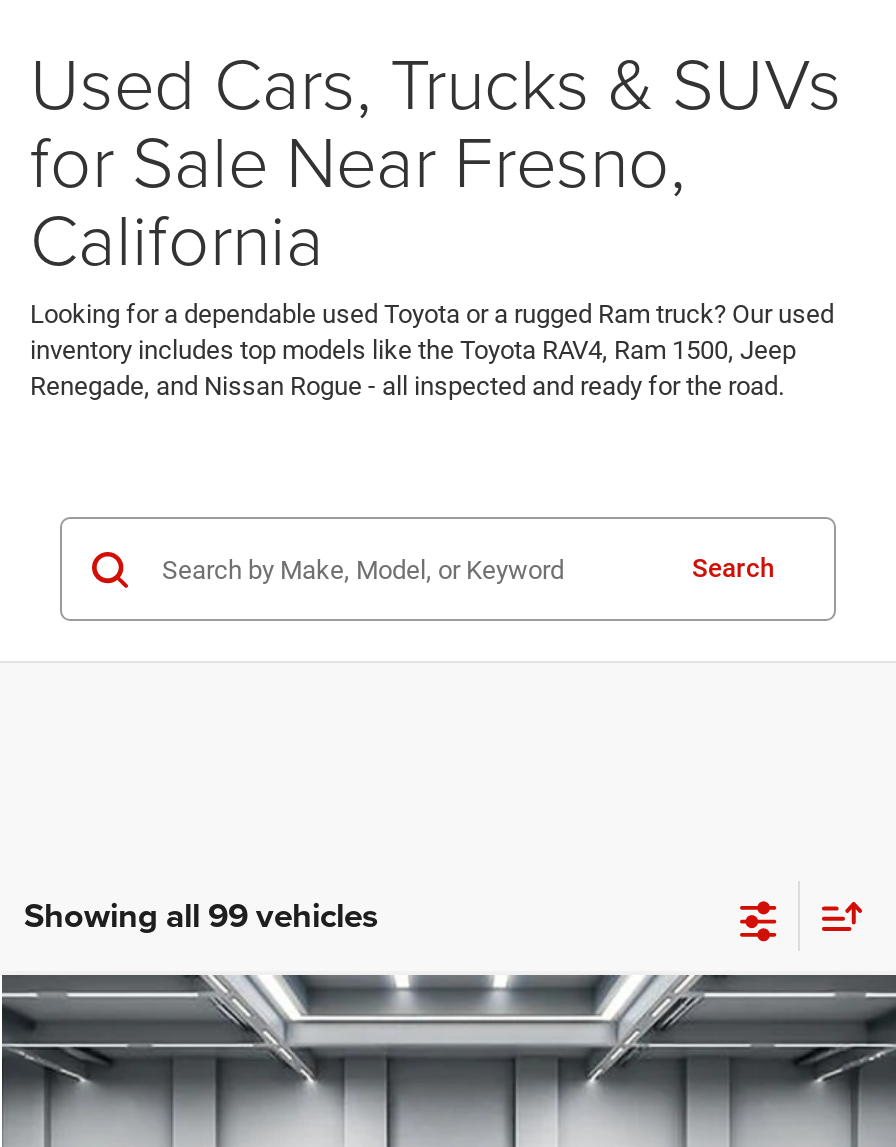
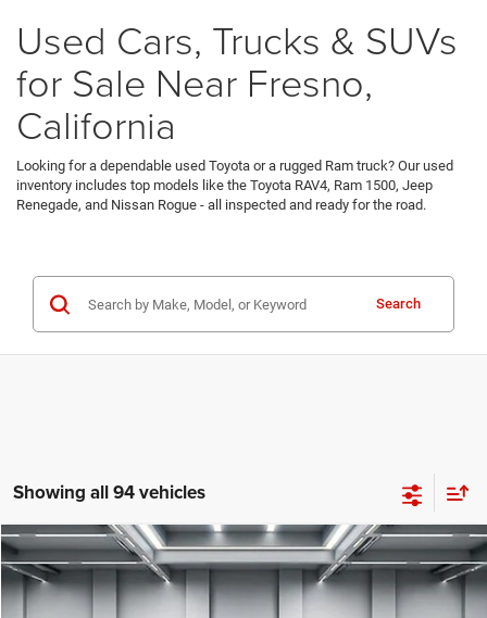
- Showing all 99 vehicles
+ Showing all 94 vehicles
